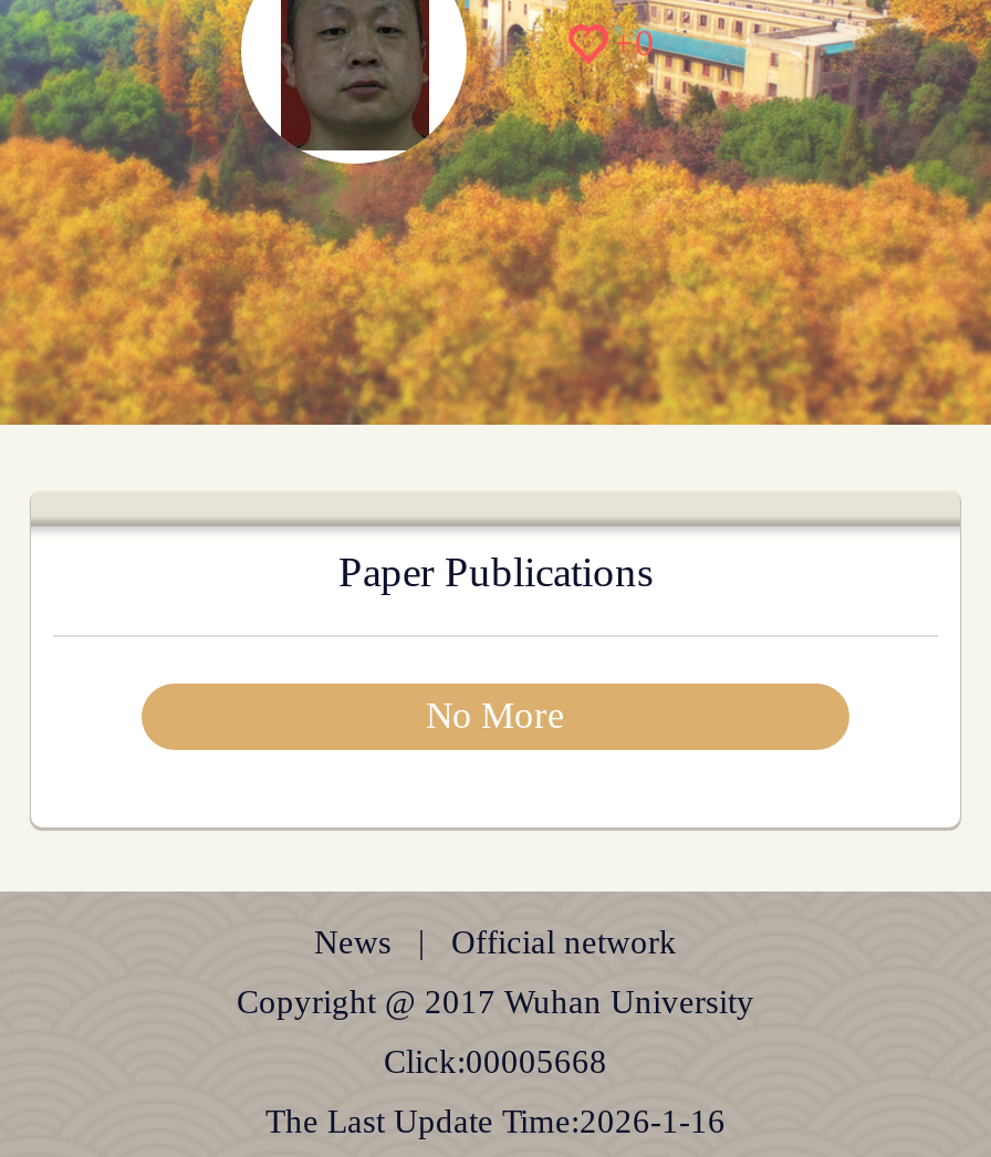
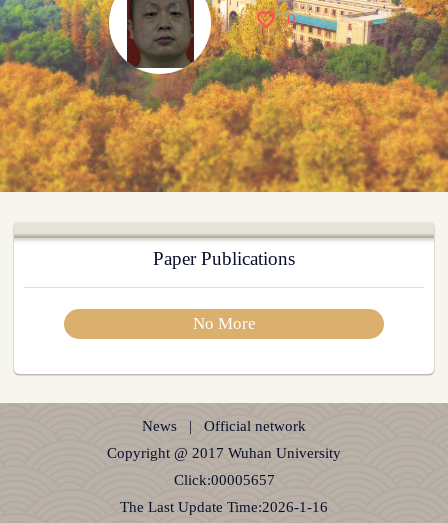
- Click:00005668
+ Click:00005657
